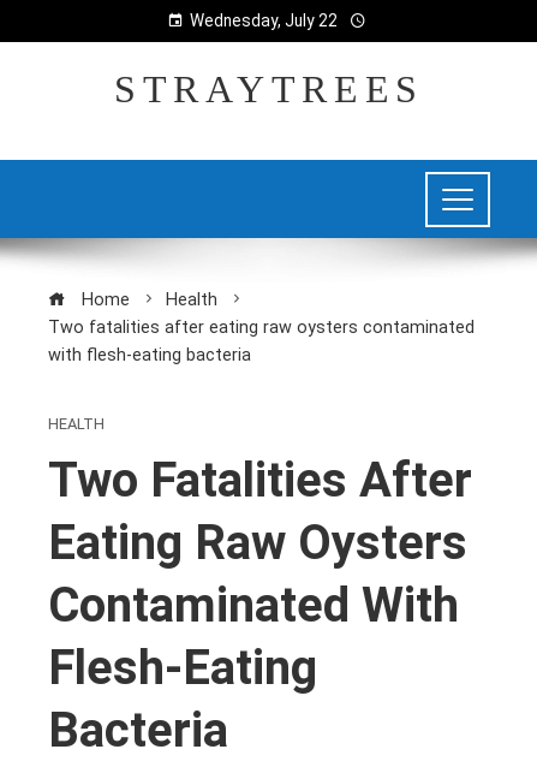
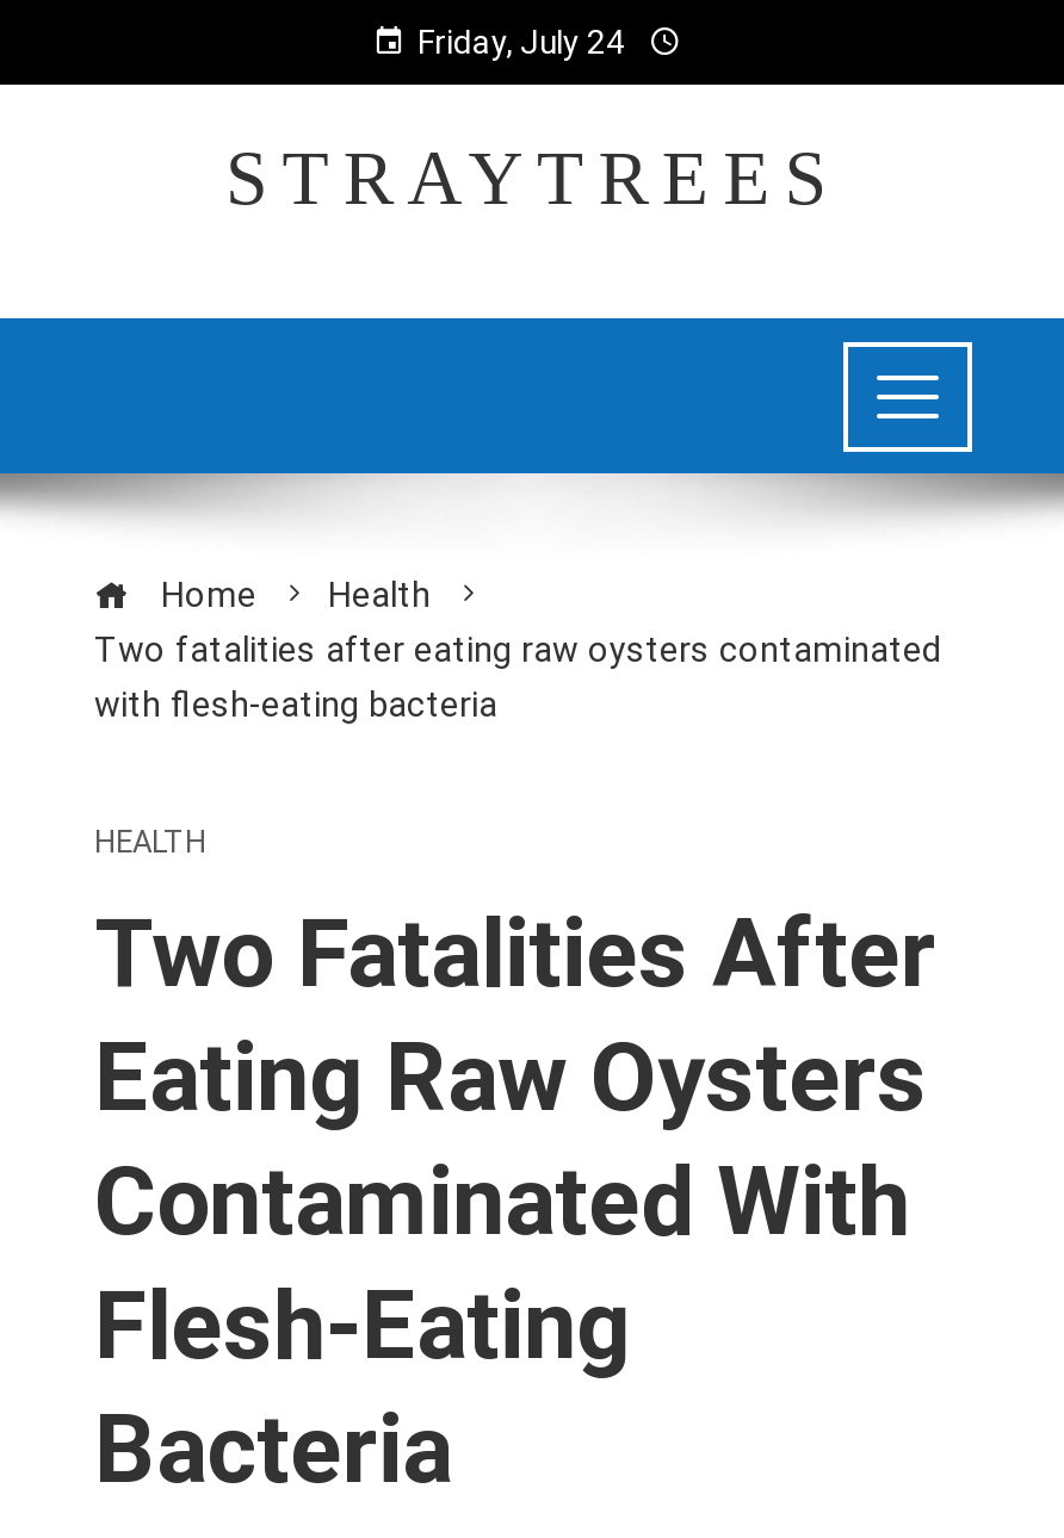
- Wednesday, July 22
+ Friday, July 24
